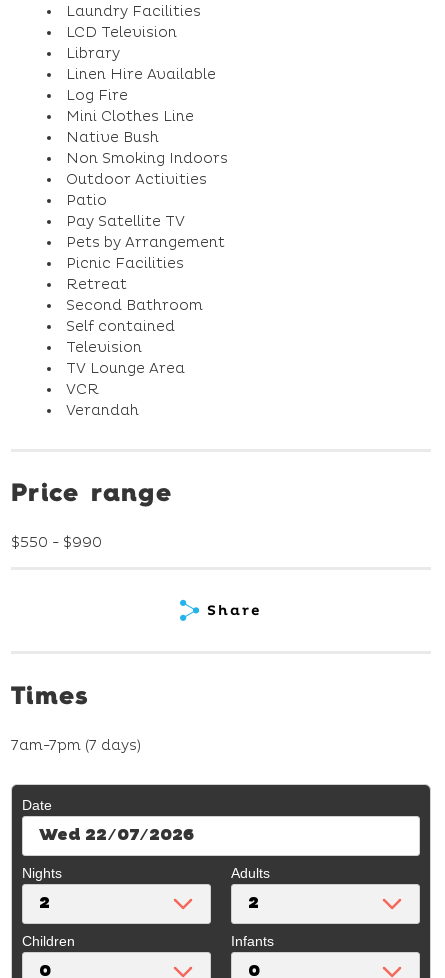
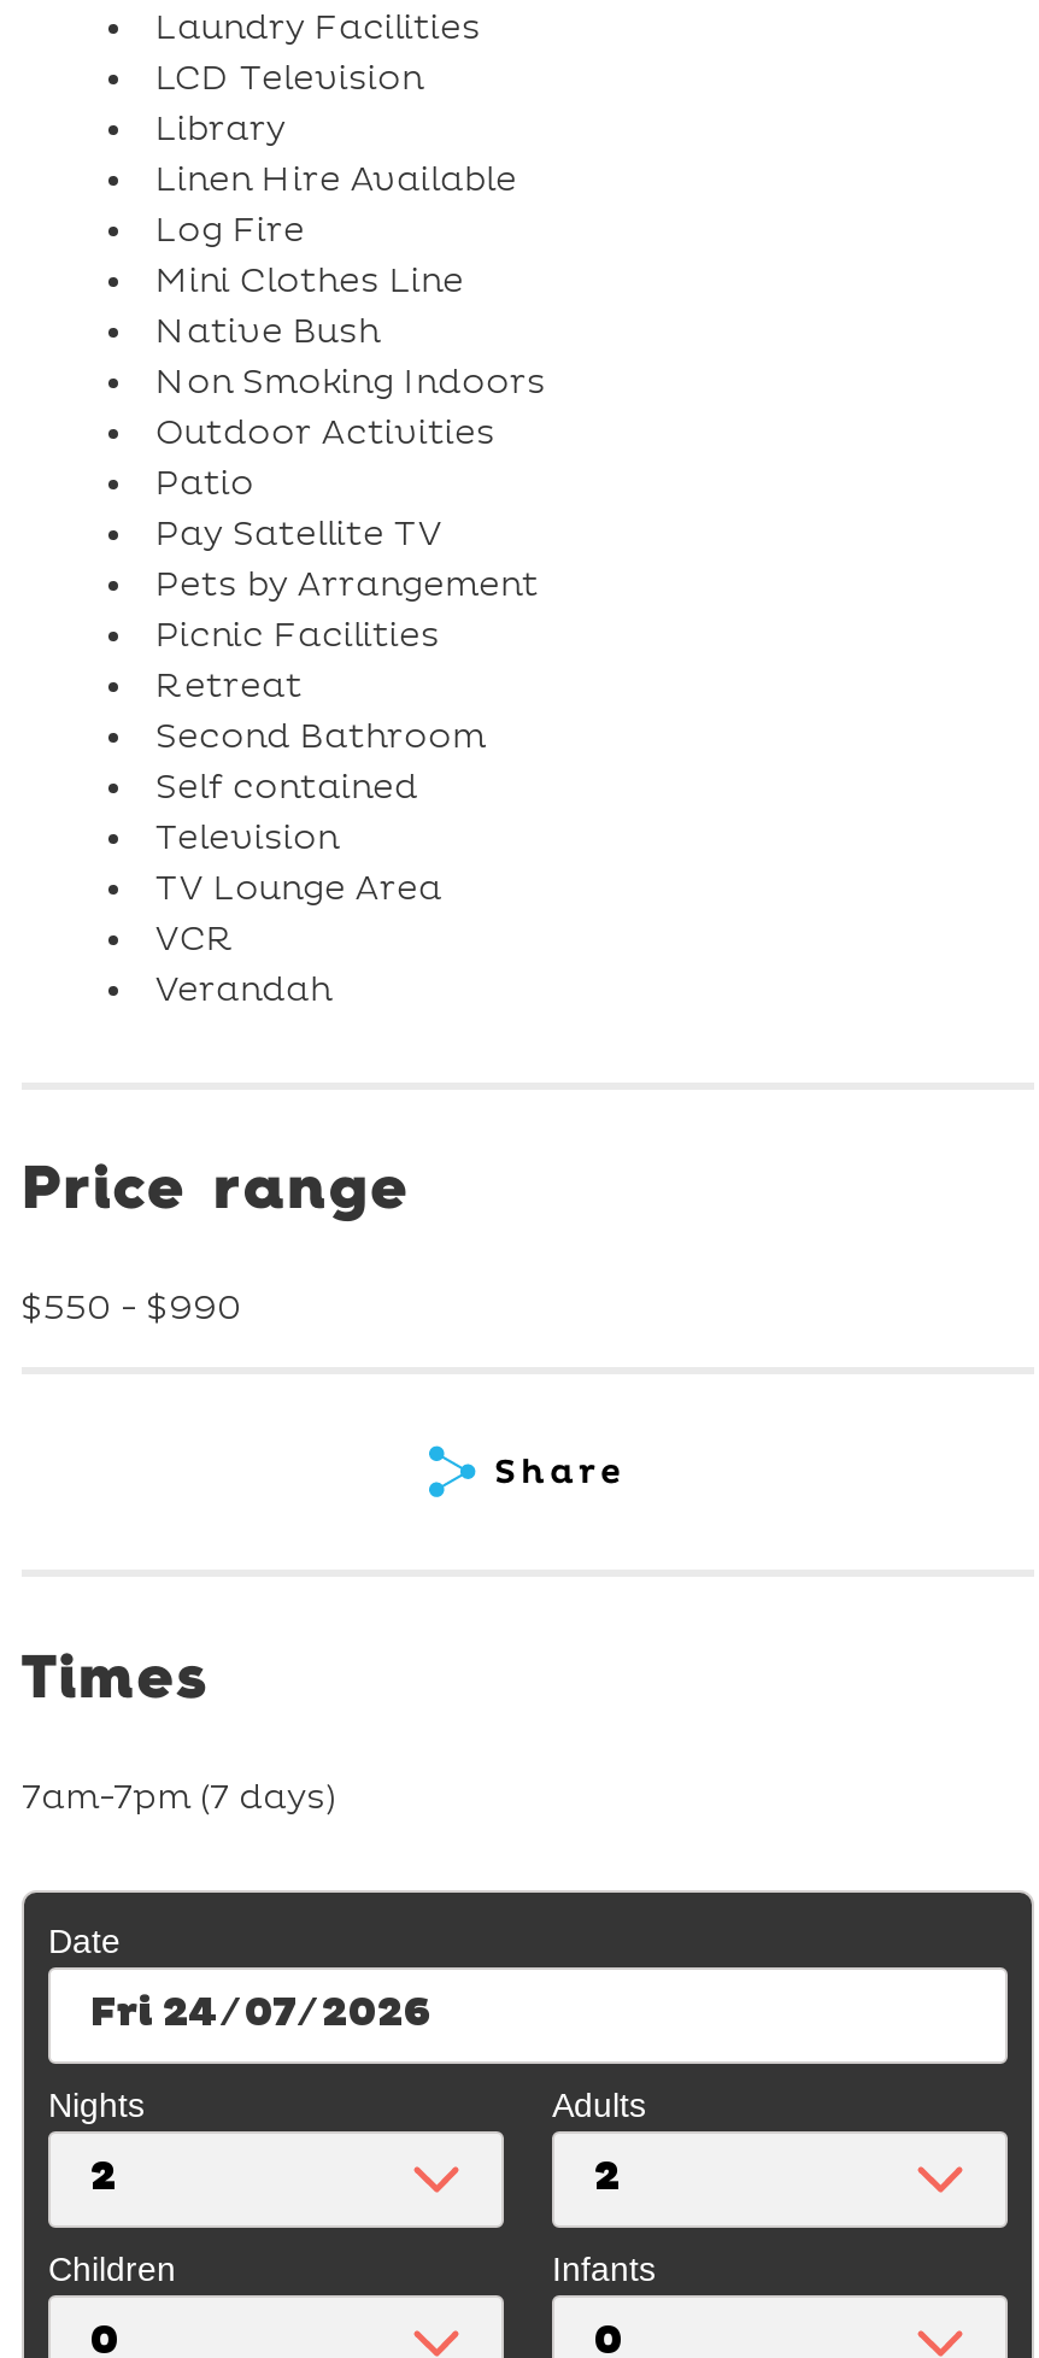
- Wed 22/07/2026
+ Fri 24/07/2026
